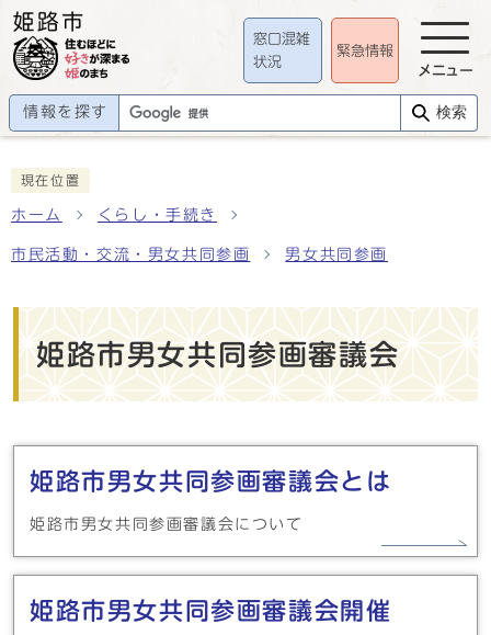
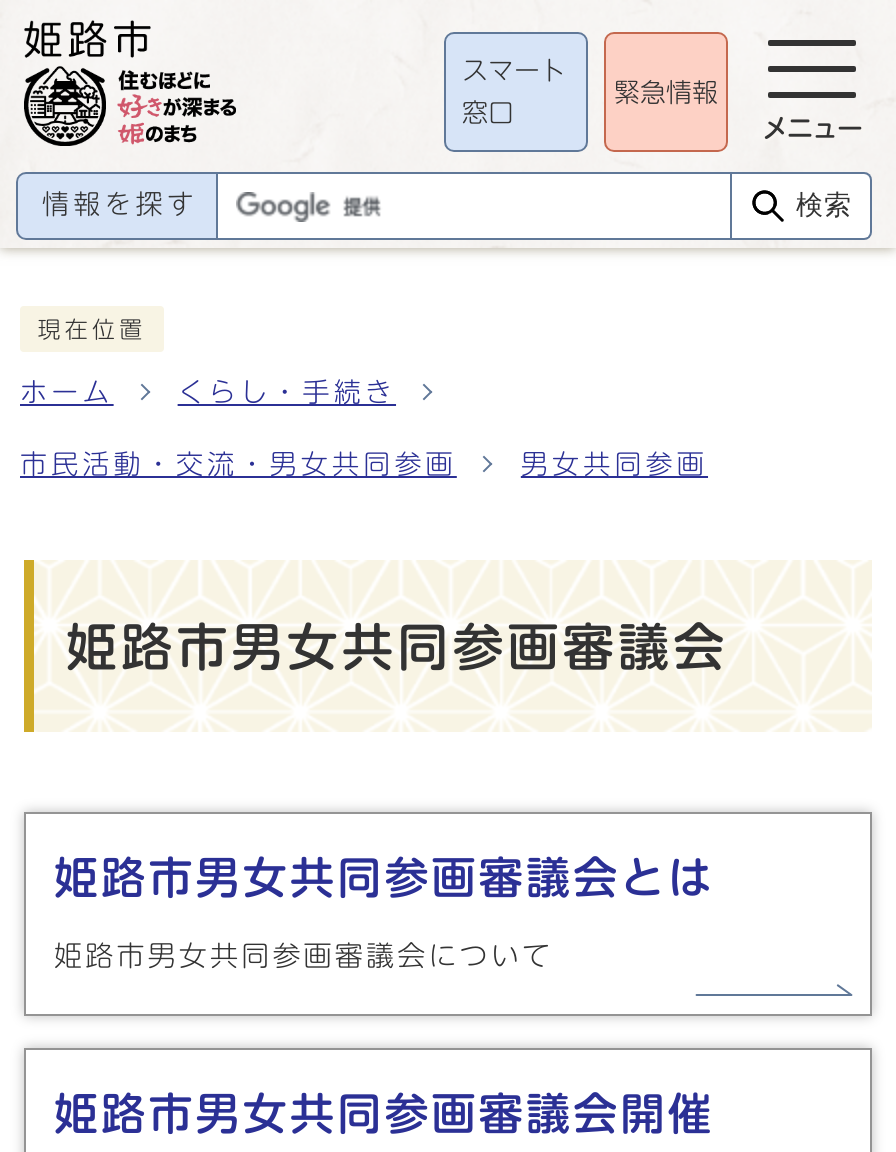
- 窓口混雑
+ スマート

- 状況
+ 窓口
